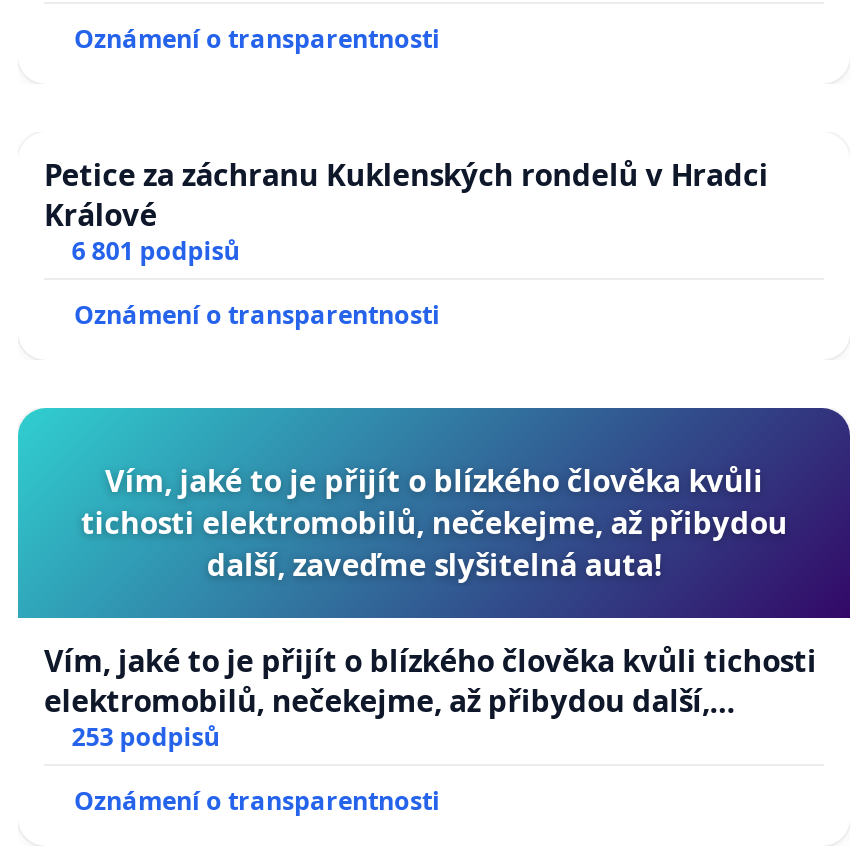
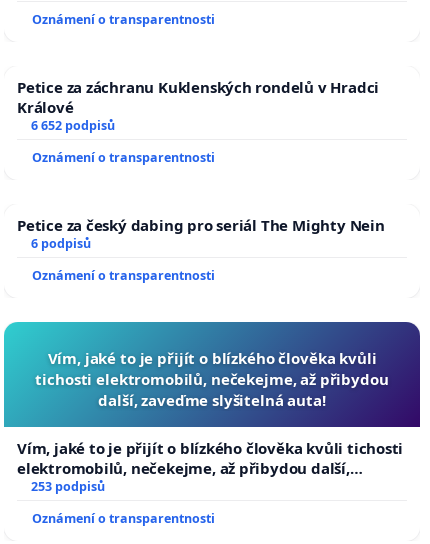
- 6 801 podpisů
+ 6 652 podpisů
+ Oznámení o transparentnosti
+ Petice za český dabing pro seriál The Mighty Nein
+ 6 podpisů
